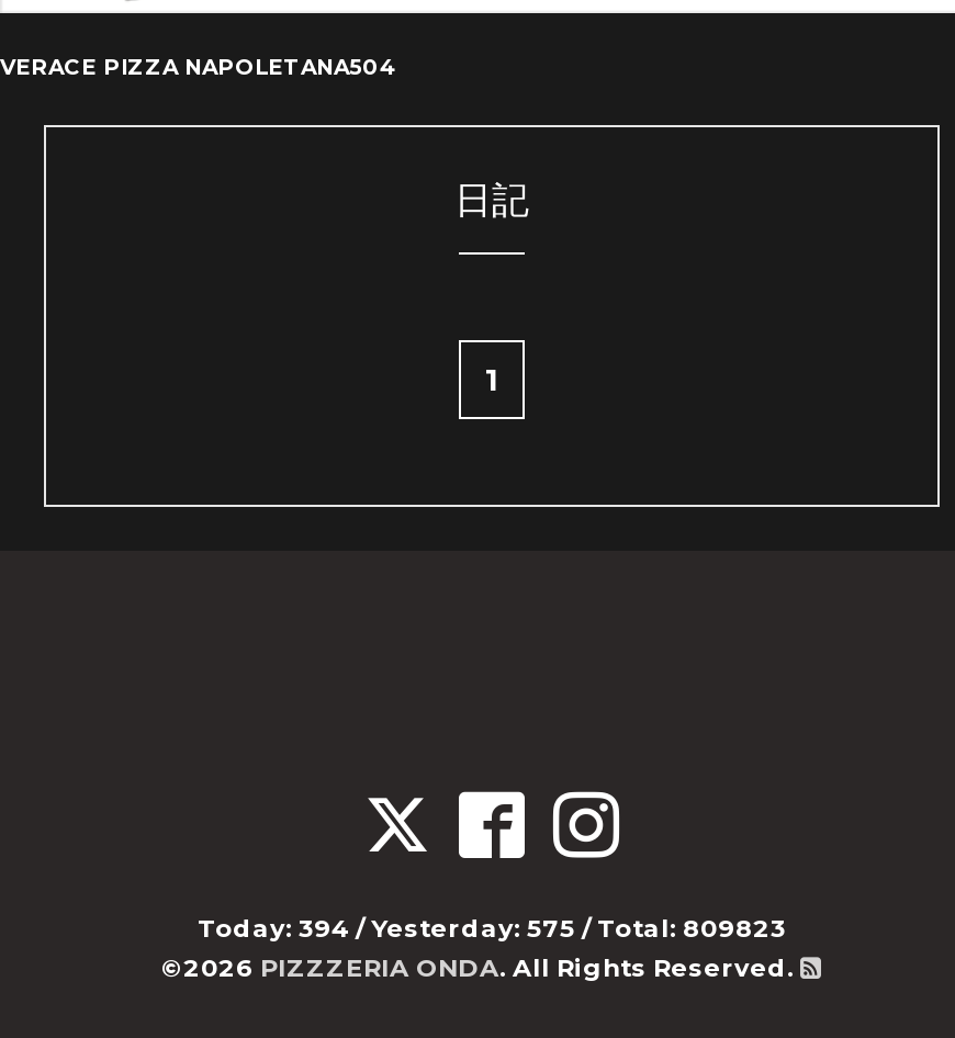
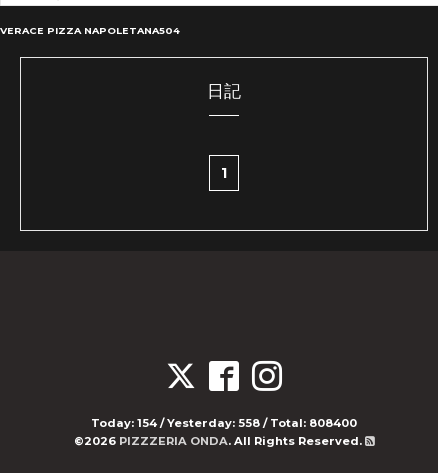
- Today: 394 / Yesterday: 575 / Total: 809823
+ Today: 154 / Yesterday: 558 / Total: 808400
